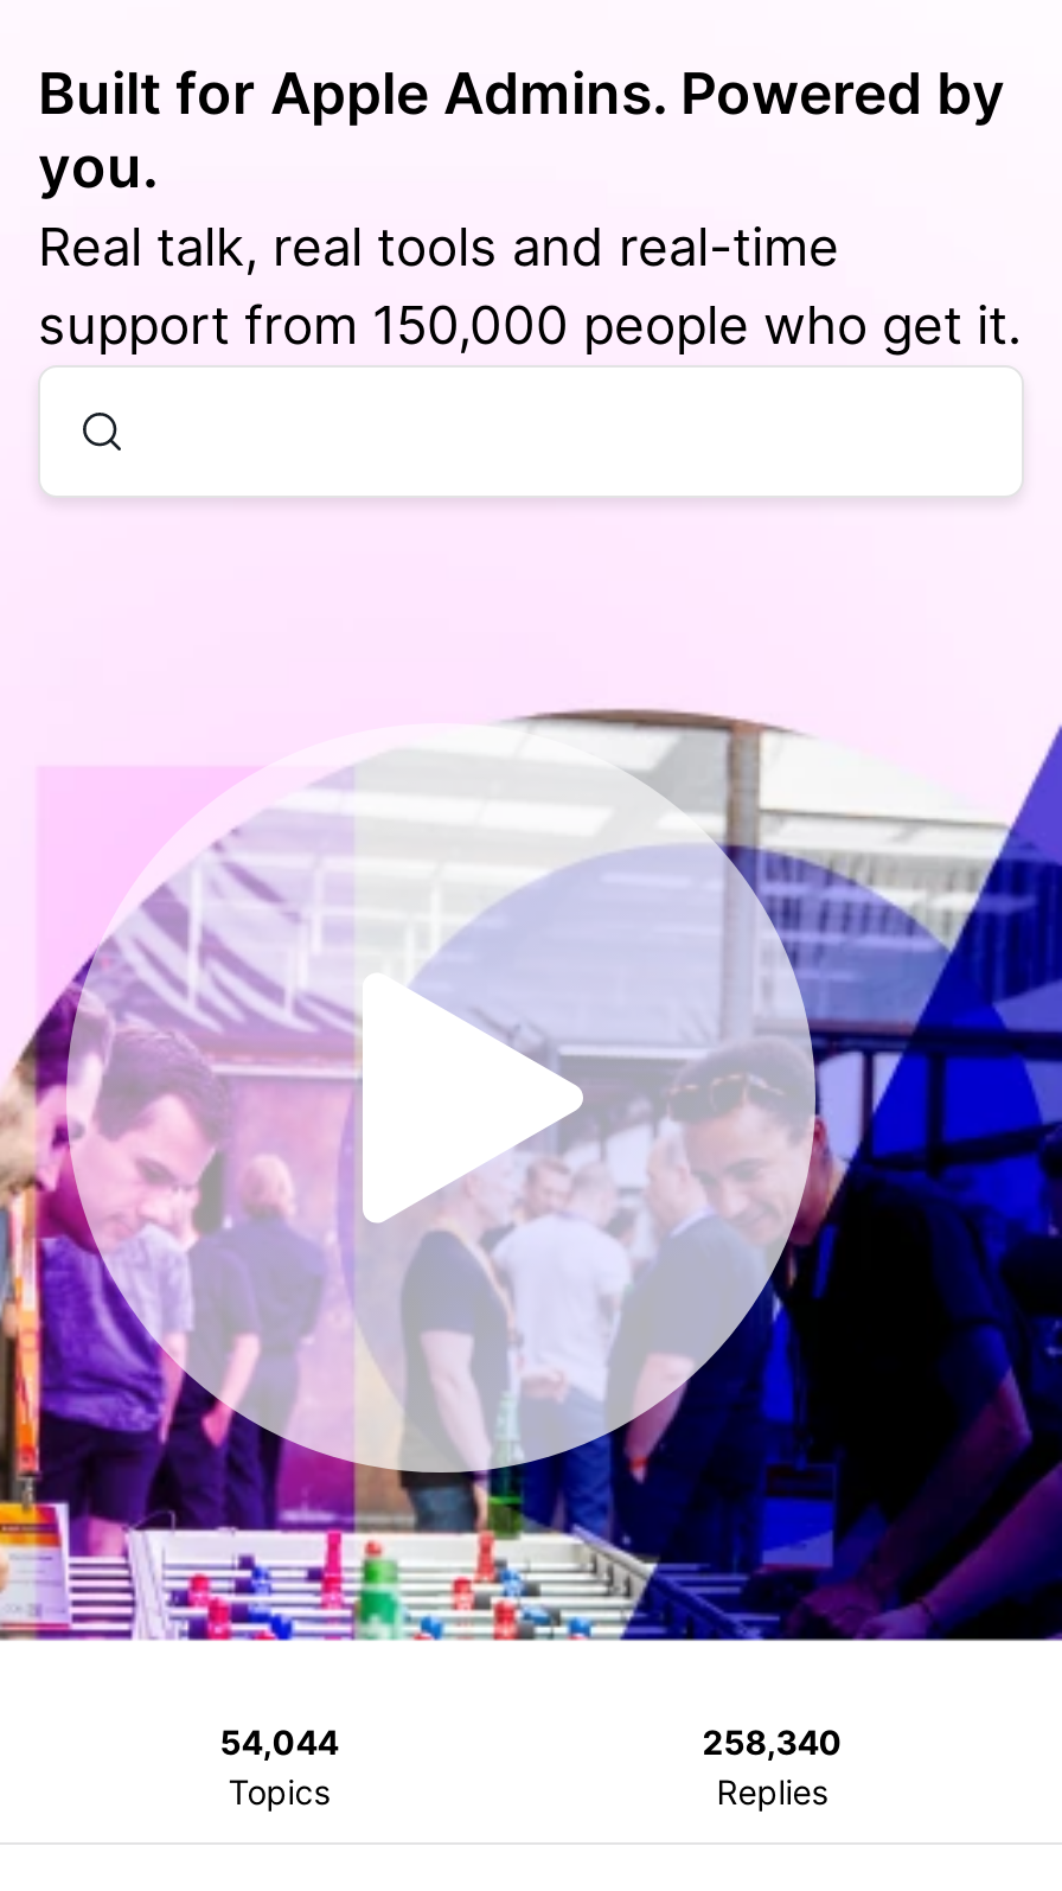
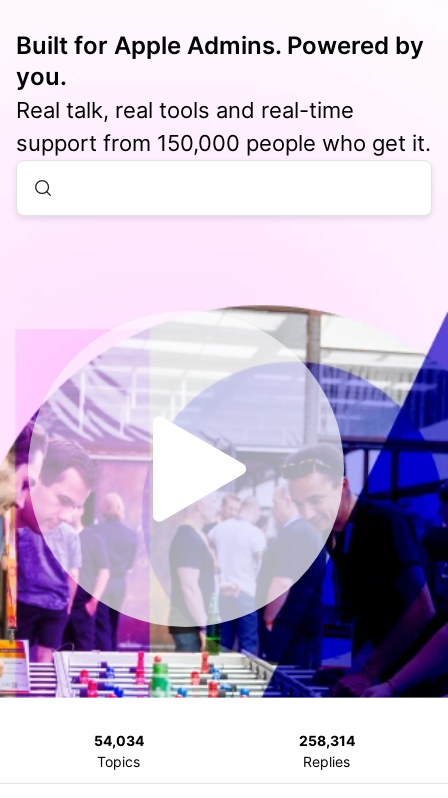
- 54,044
+ 54,034

- 258,340
+ 258,314
